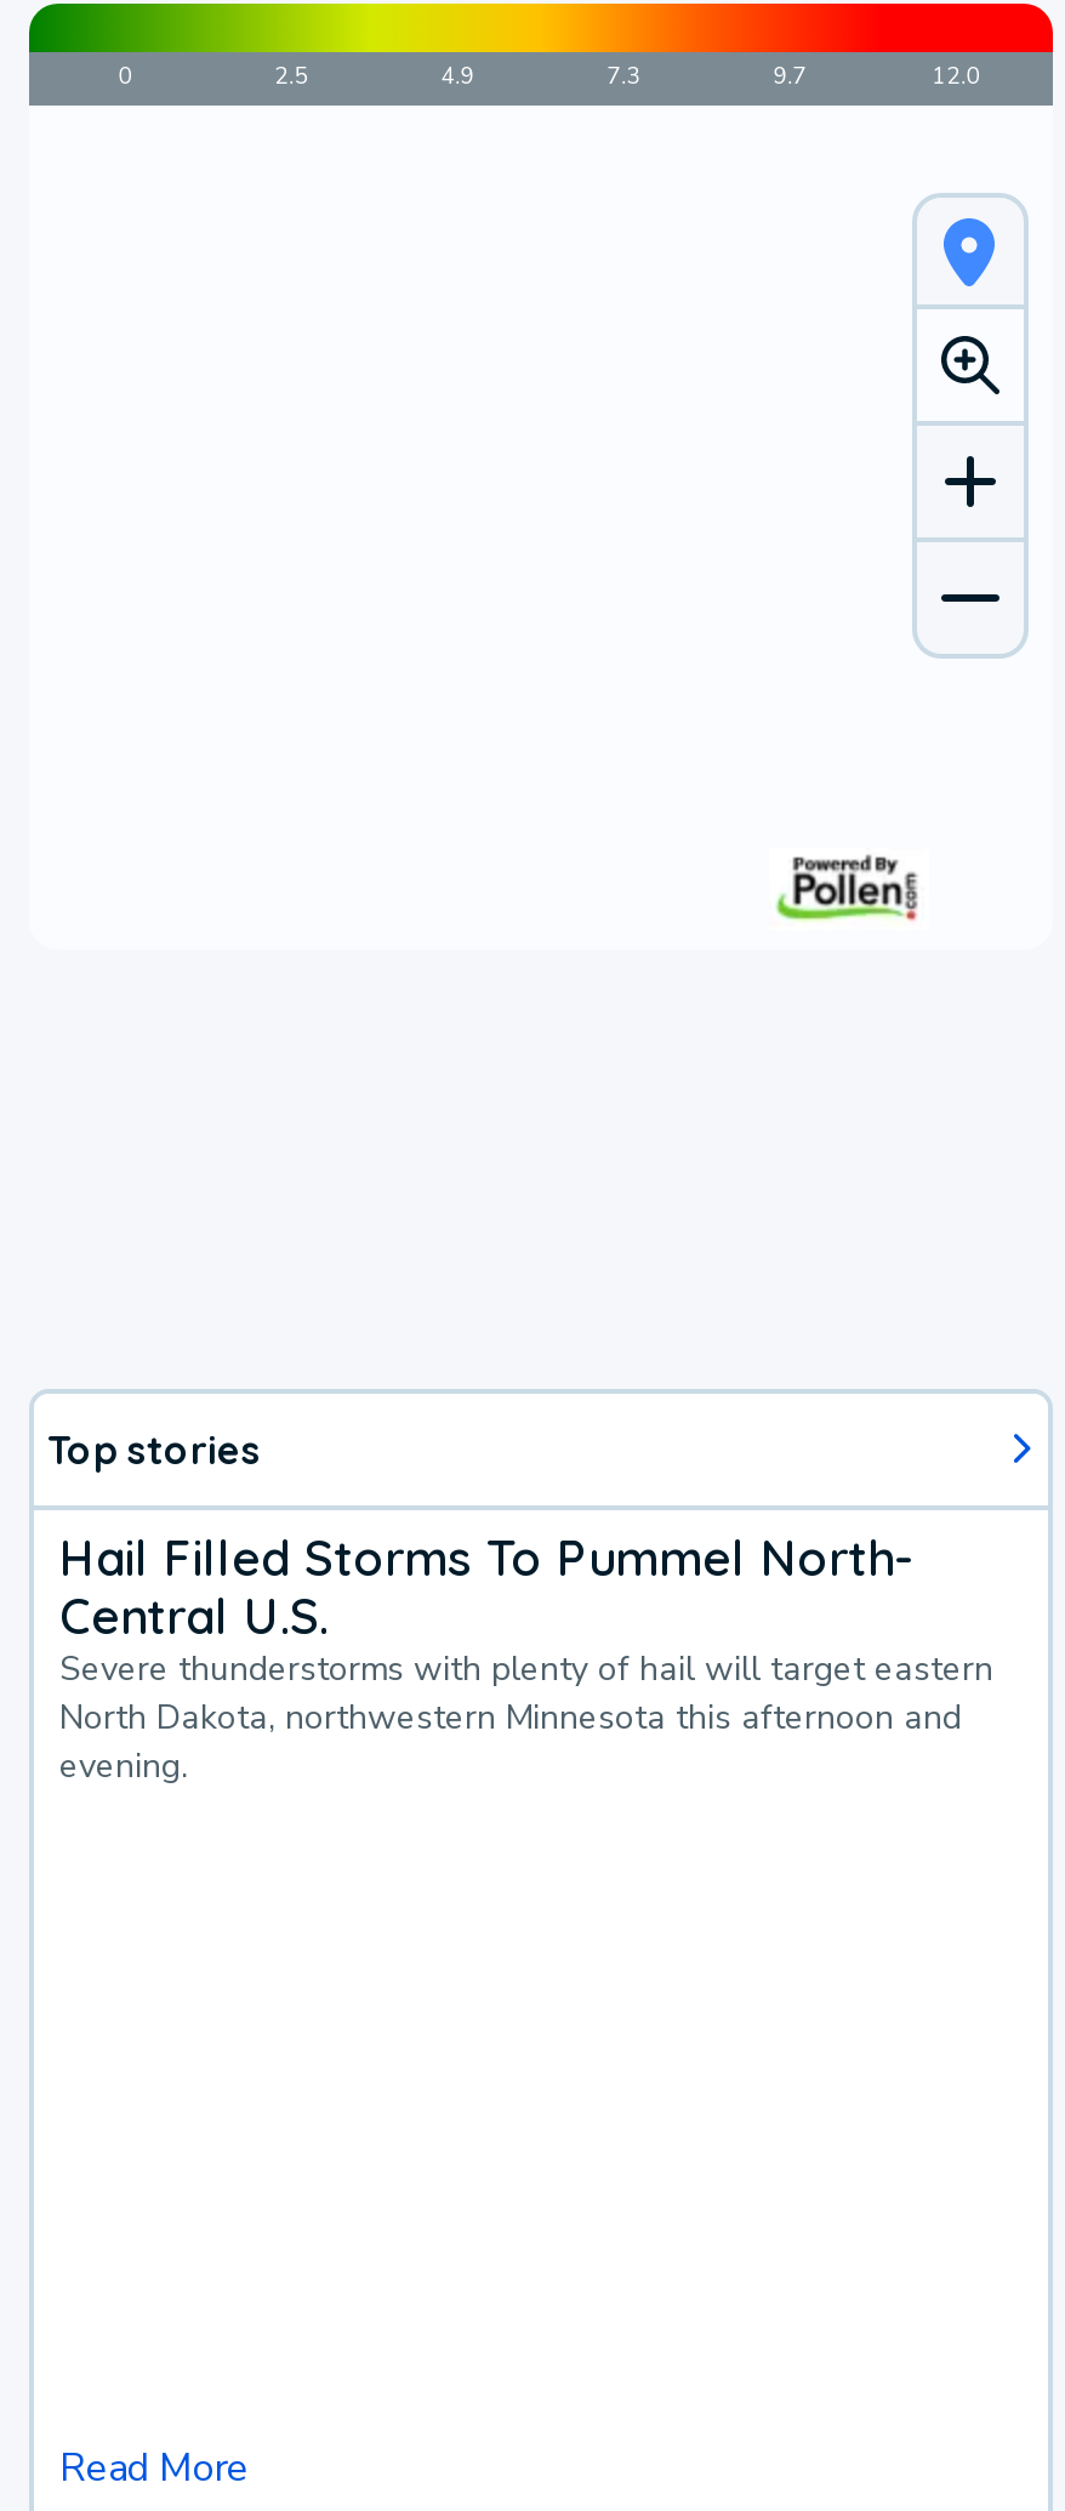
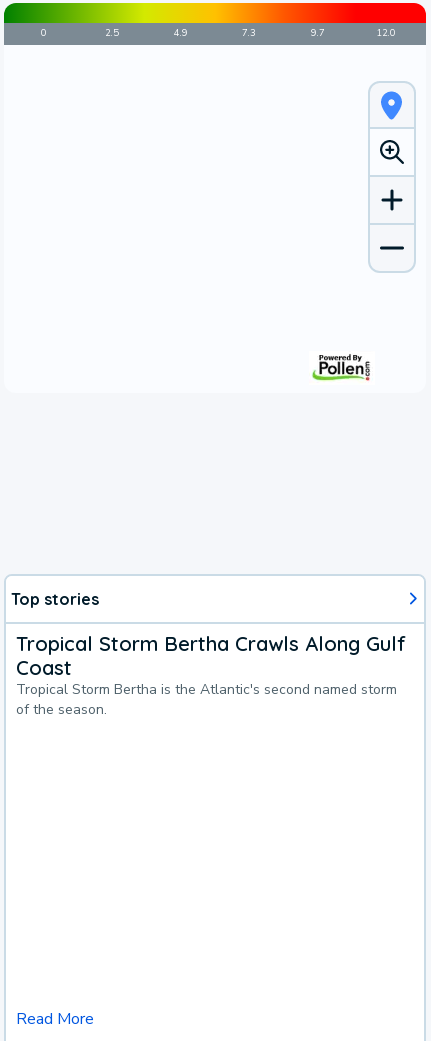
- Hail Filled Storms To Pummel North-
- Central U.S.
- Severe thunderstorms with plenty of hail will target eastern
- North Dakota, northwestern Minnesota this afternoon and
- evening.
+ Tropical Storm Bertha Crawls Along Gulf
+ Coast
+ Tropical Storm Bertha is the Atlantic's second named storm
+ of the season.
